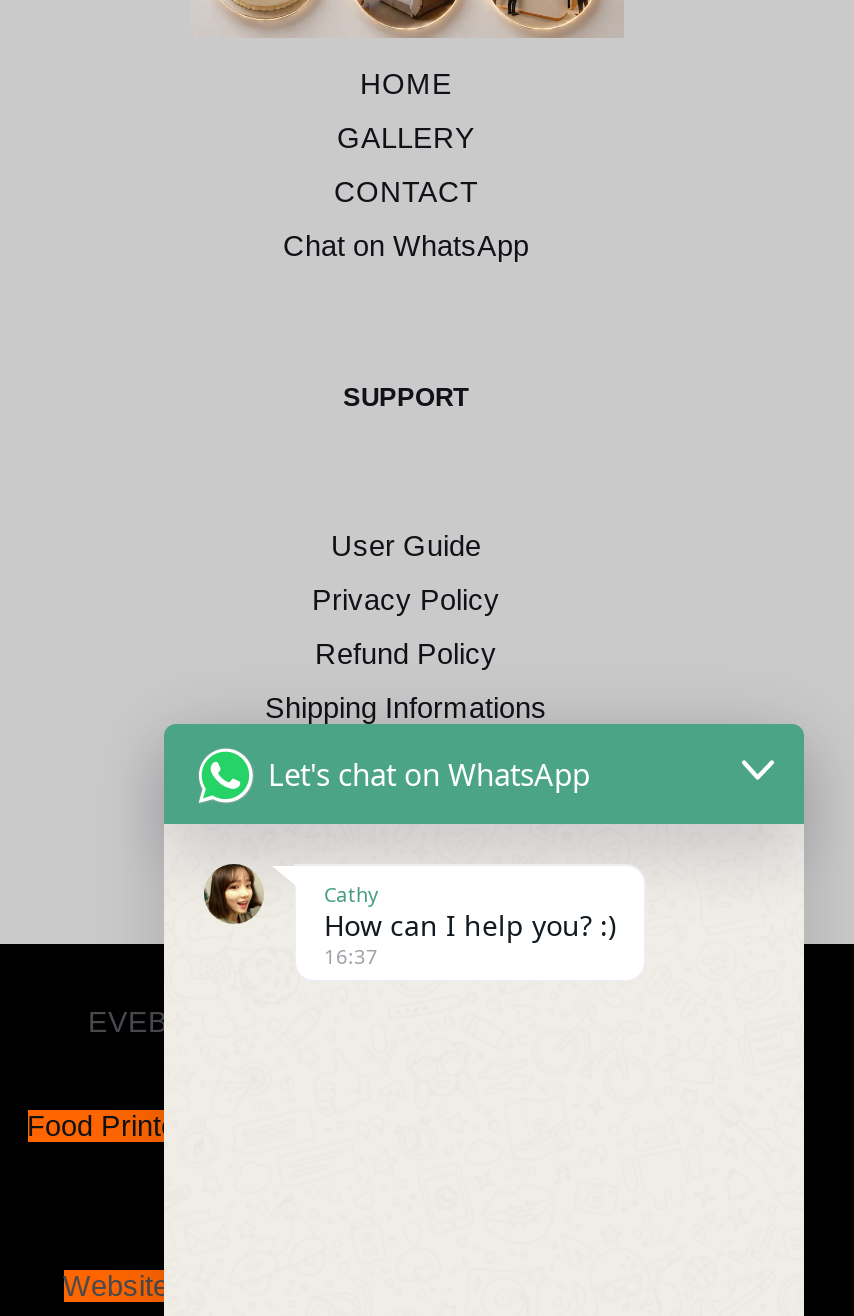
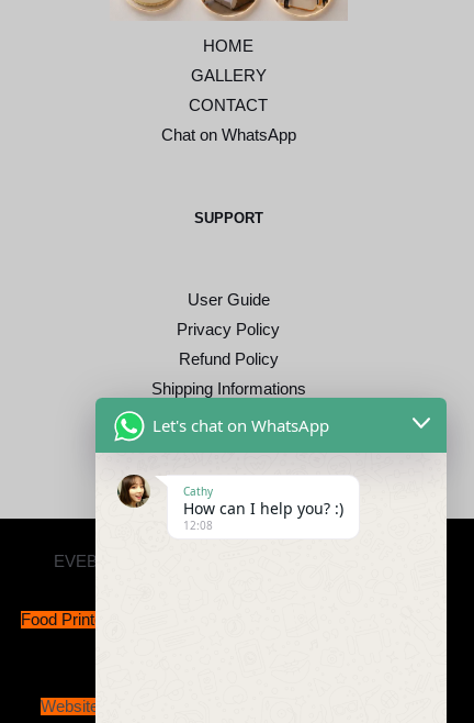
- 16:37
+ 12:08
